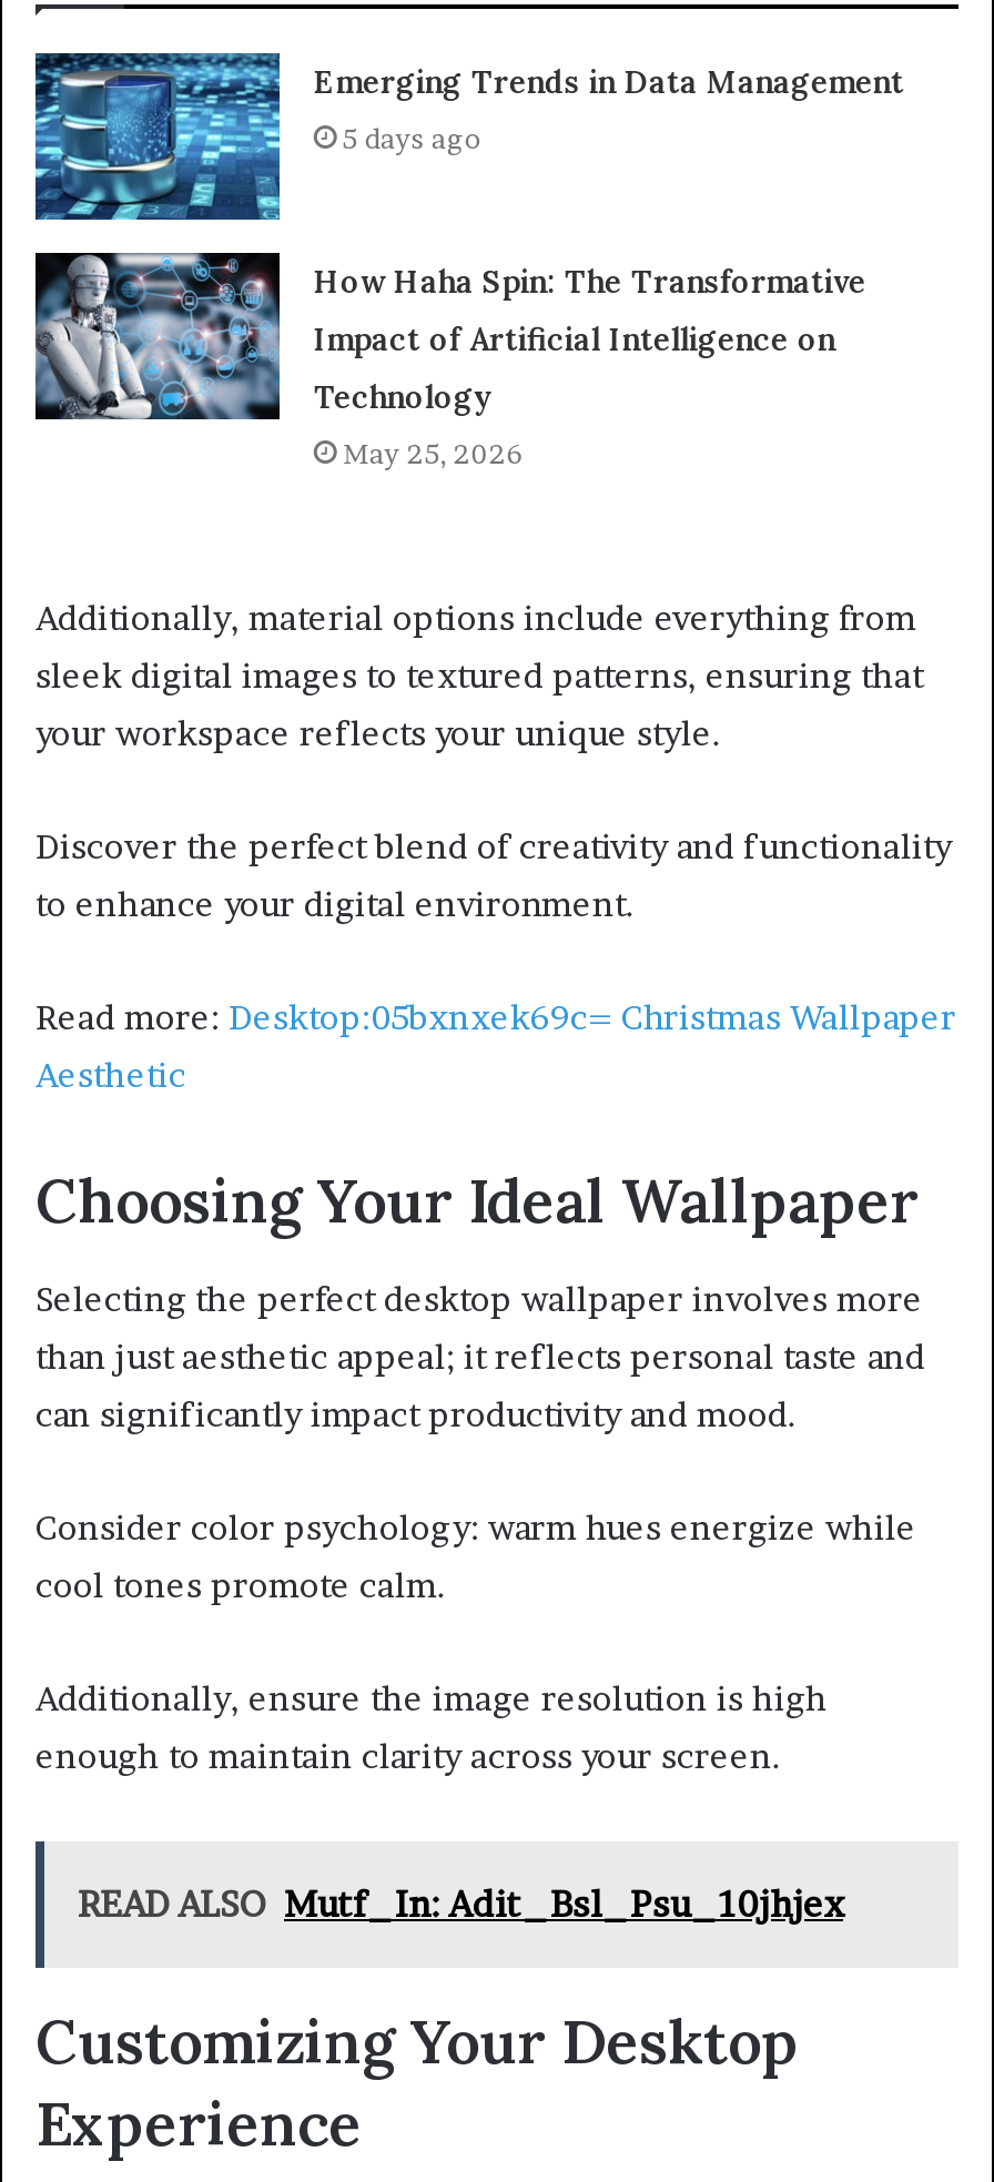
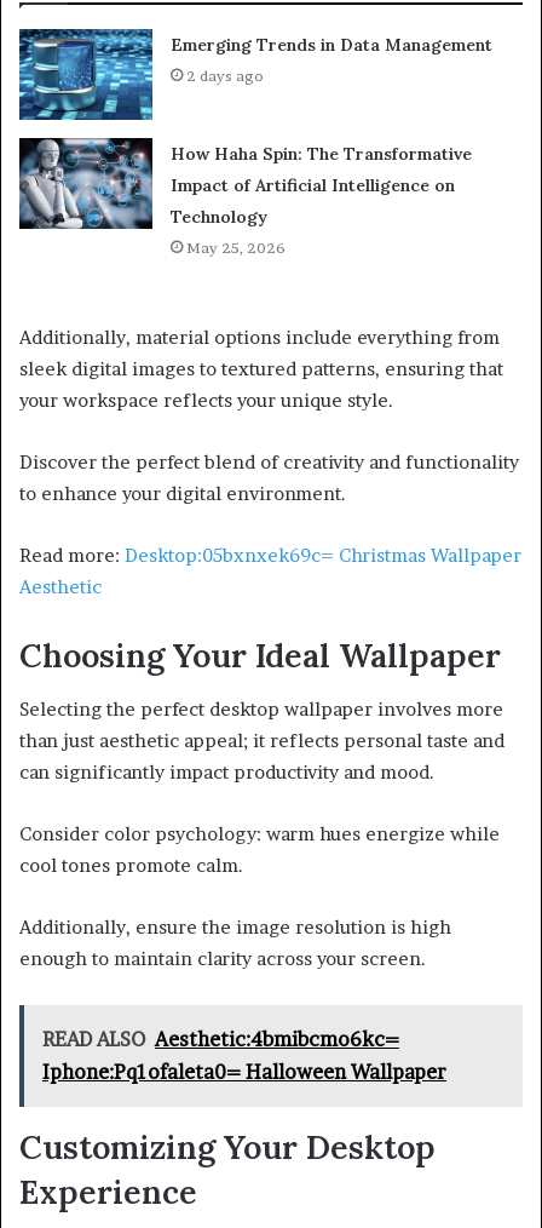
- 5 days ago
+ 2 days ago

- READ ALSO Mutf_In: Adit_Bsl_Psu_10jhjex
+ READ ALSO Aesthetic:4bmibcmo6kc=
+ Iphone:Pq1ofaleta0= Halloween Wallpaper
